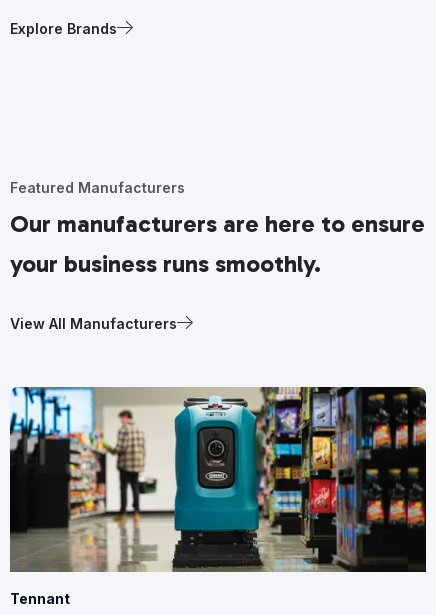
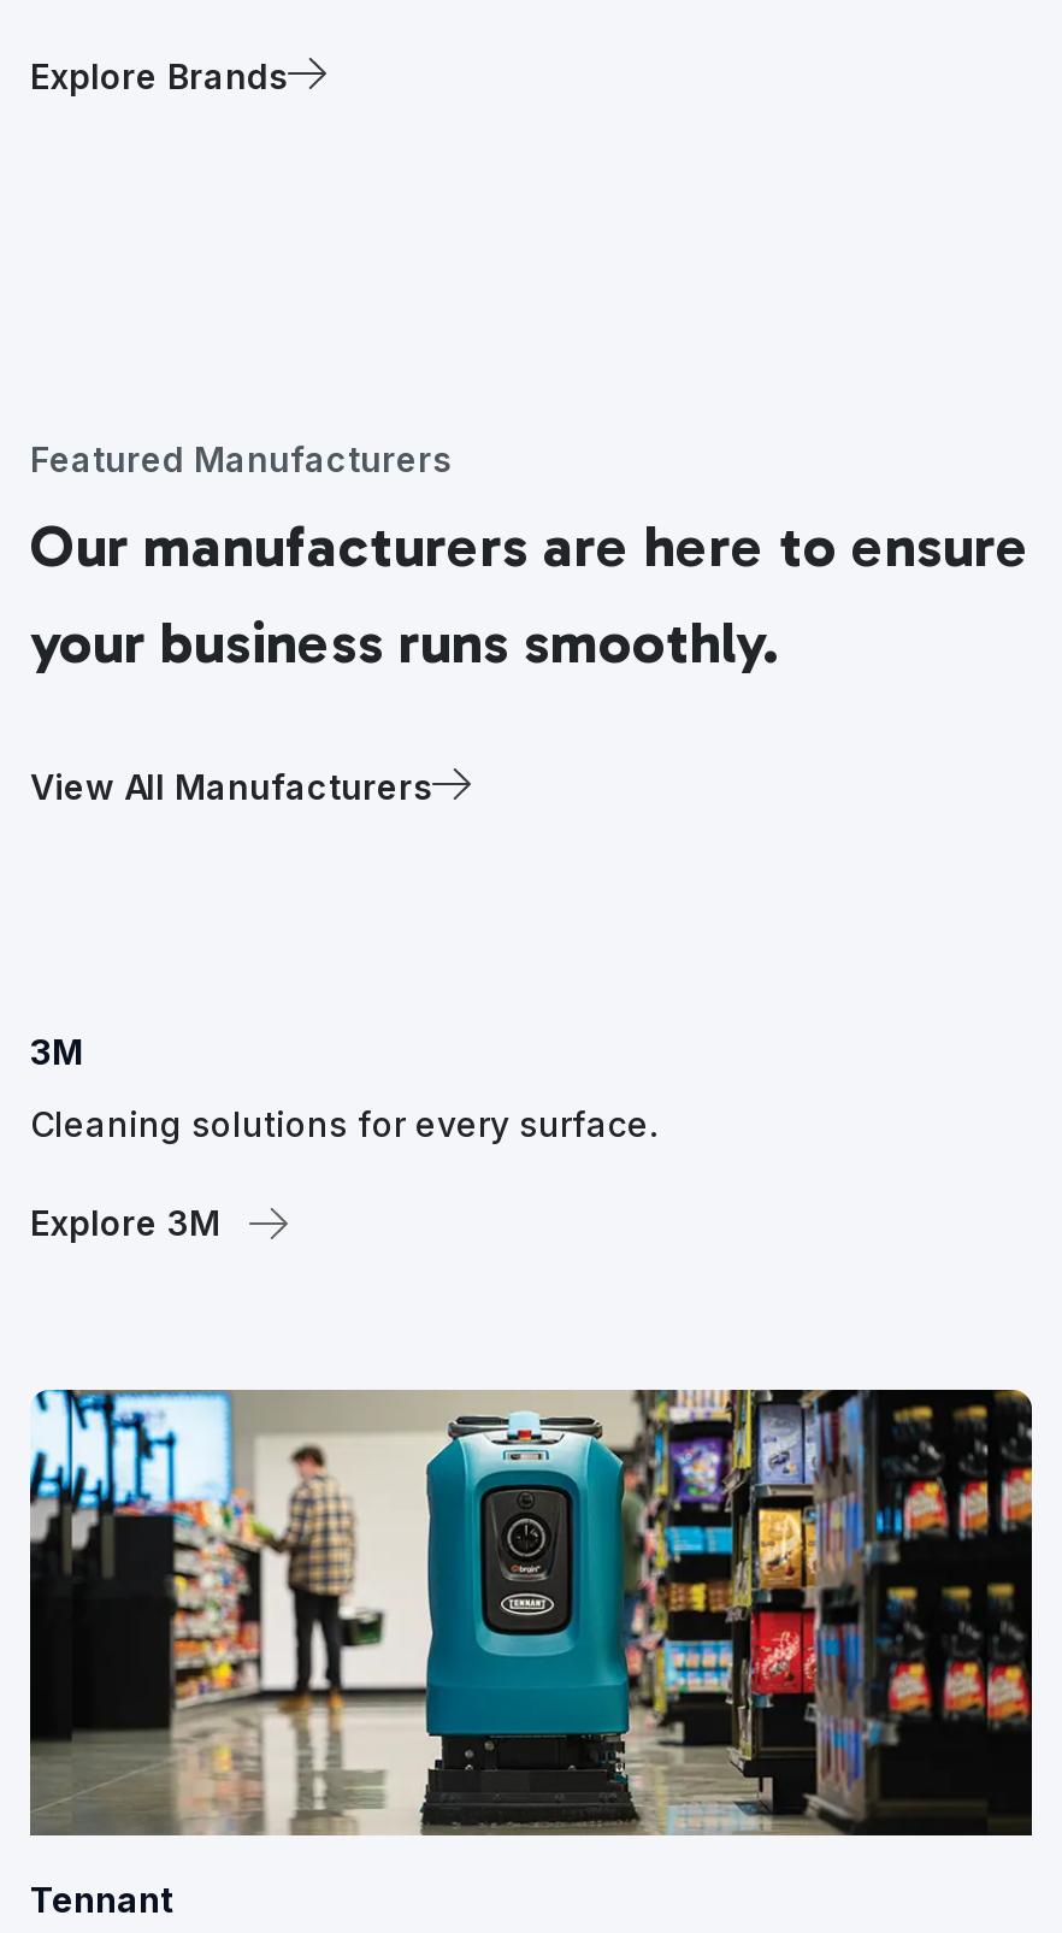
+ 3M
+ Cleaning solutions for every surface.
+ Explore 3M
